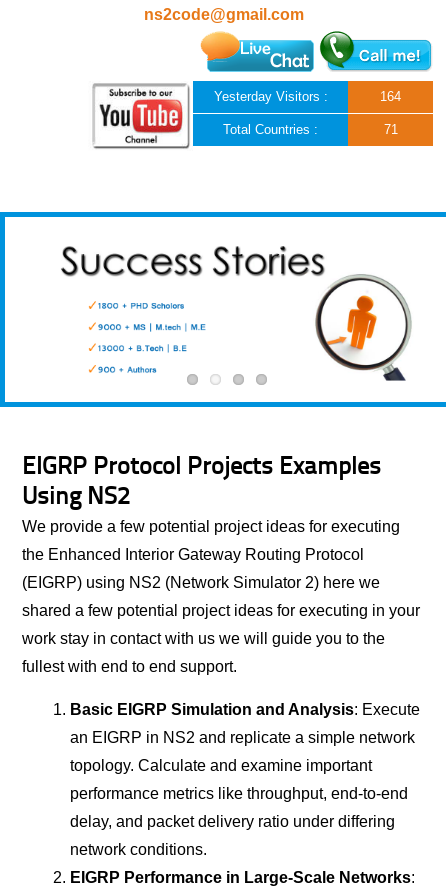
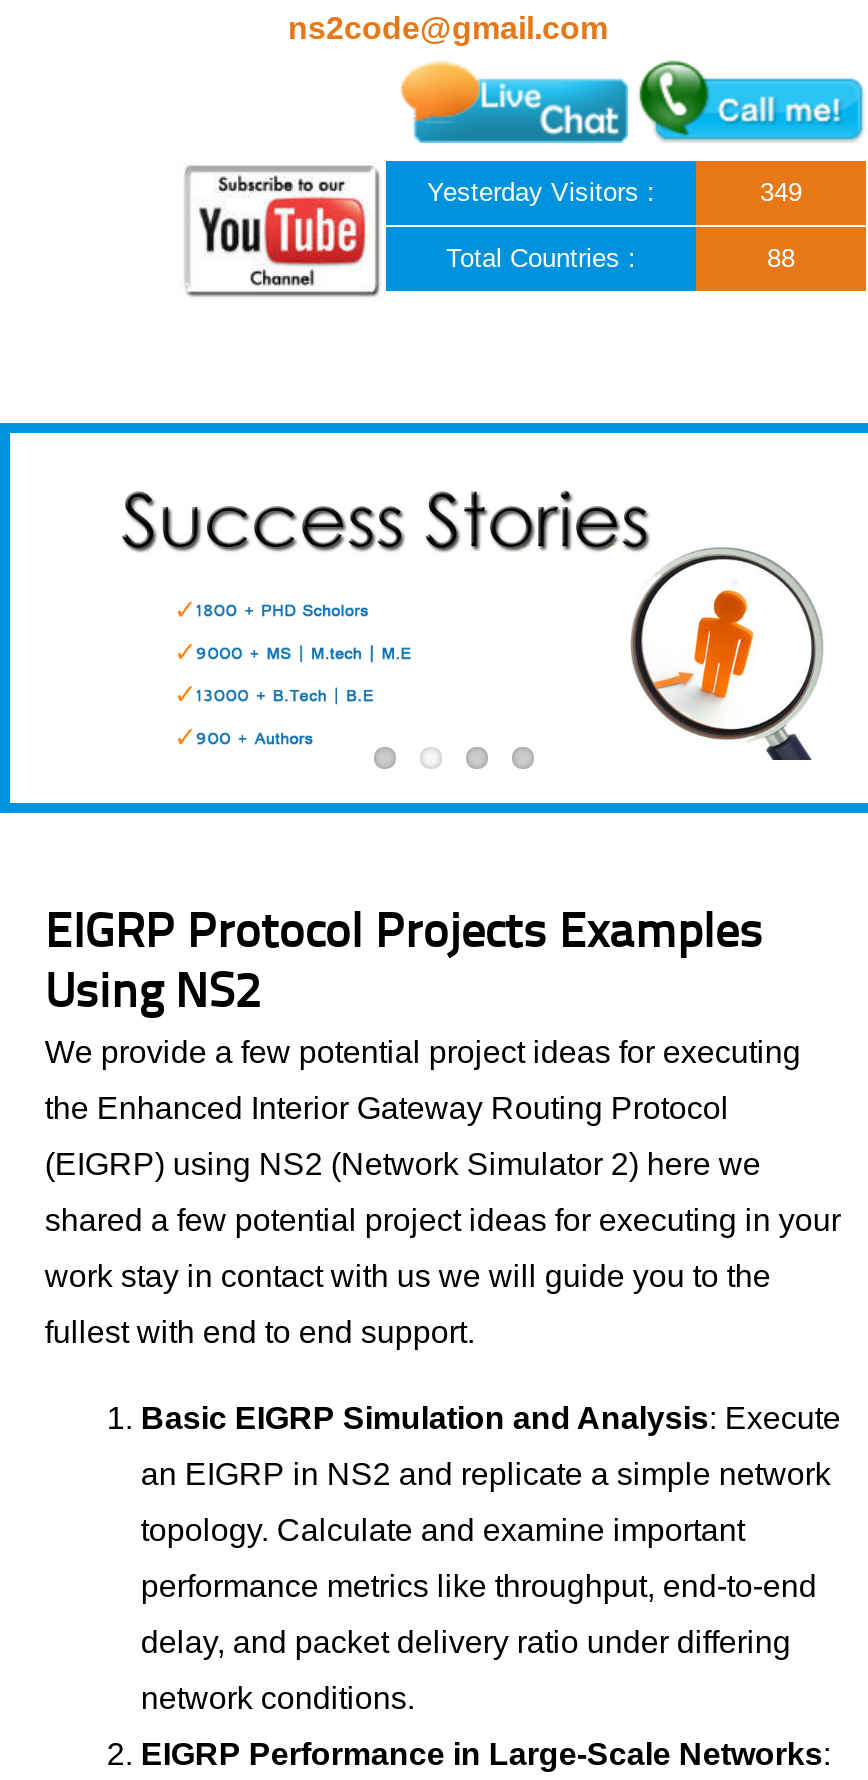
- 164
+ 349

- 71
+ 88
